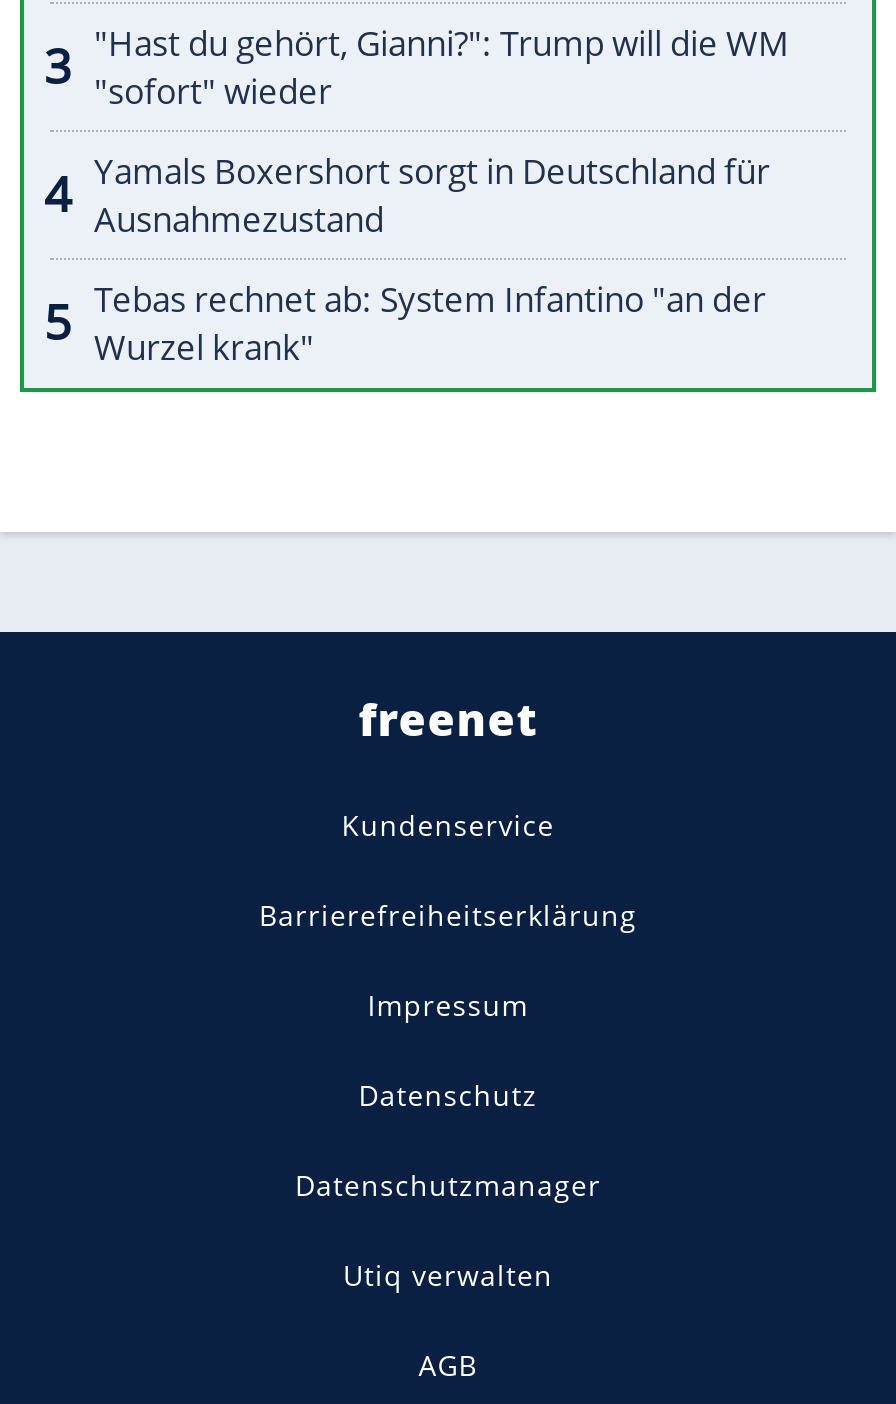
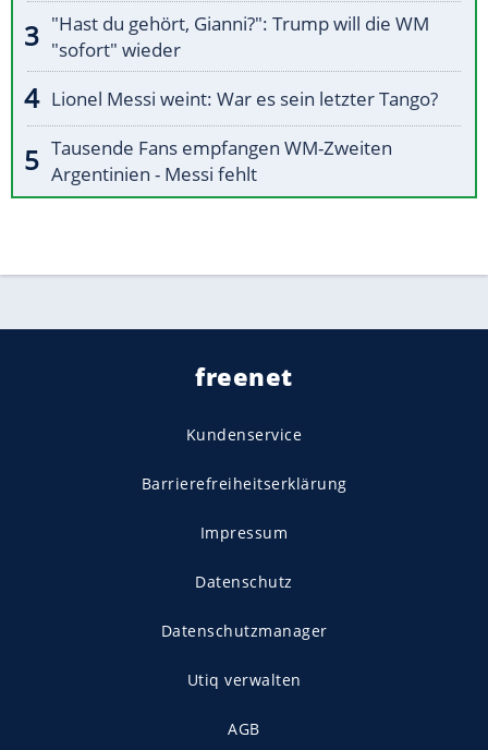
- Yamals Boxershort sorgt in Deutschland für
- Ausnahmezustand
+ Lionel Messi weint: War es sein letzter Tango?

- Tebas rechnet ab: System Infantino "an der
- Wurzel krank"
+ Tausende Fans empfangen WM-Zweiten
+ Argentinien - Messi fehlt
